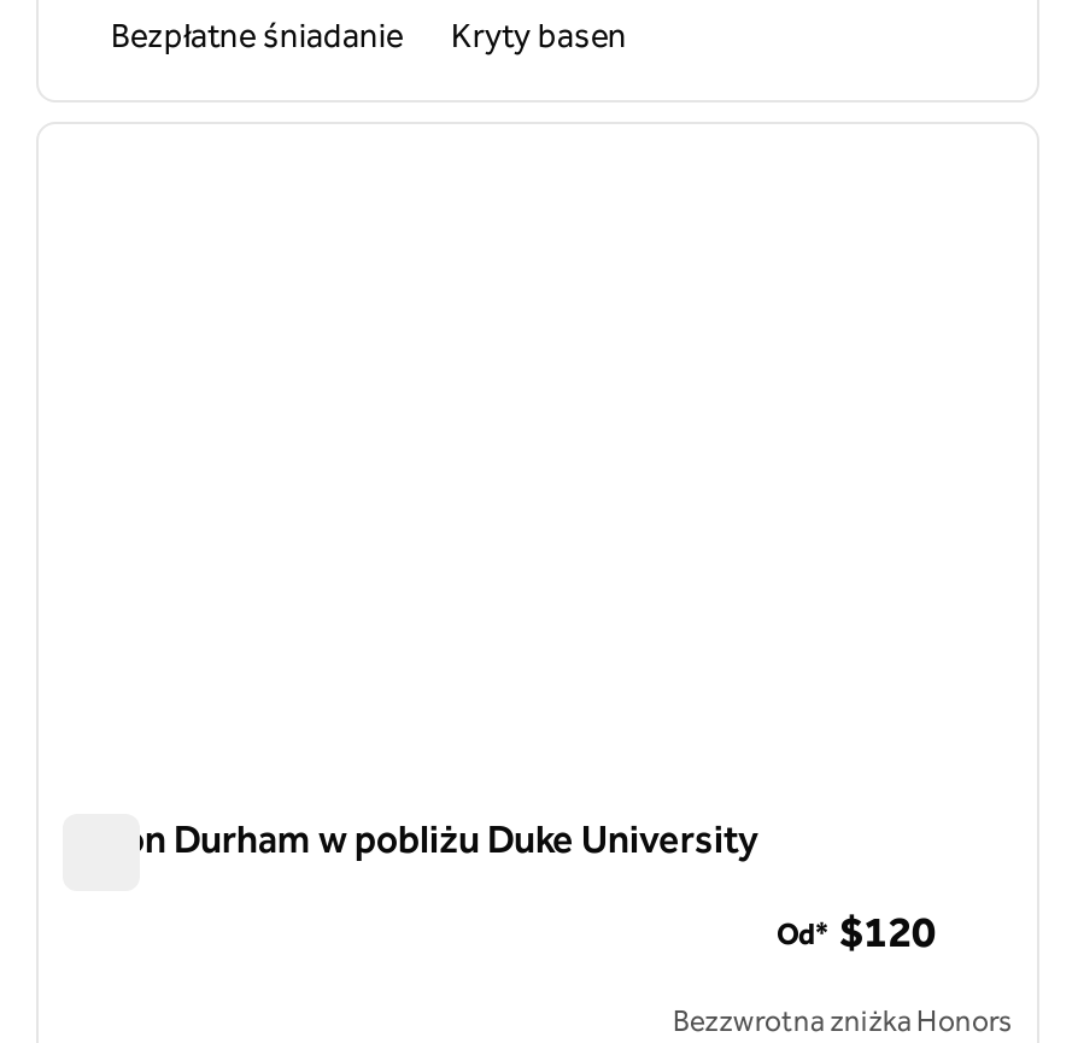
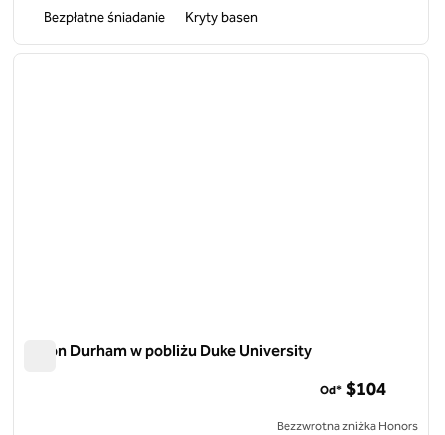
- Od* $120
+ Od* $104
